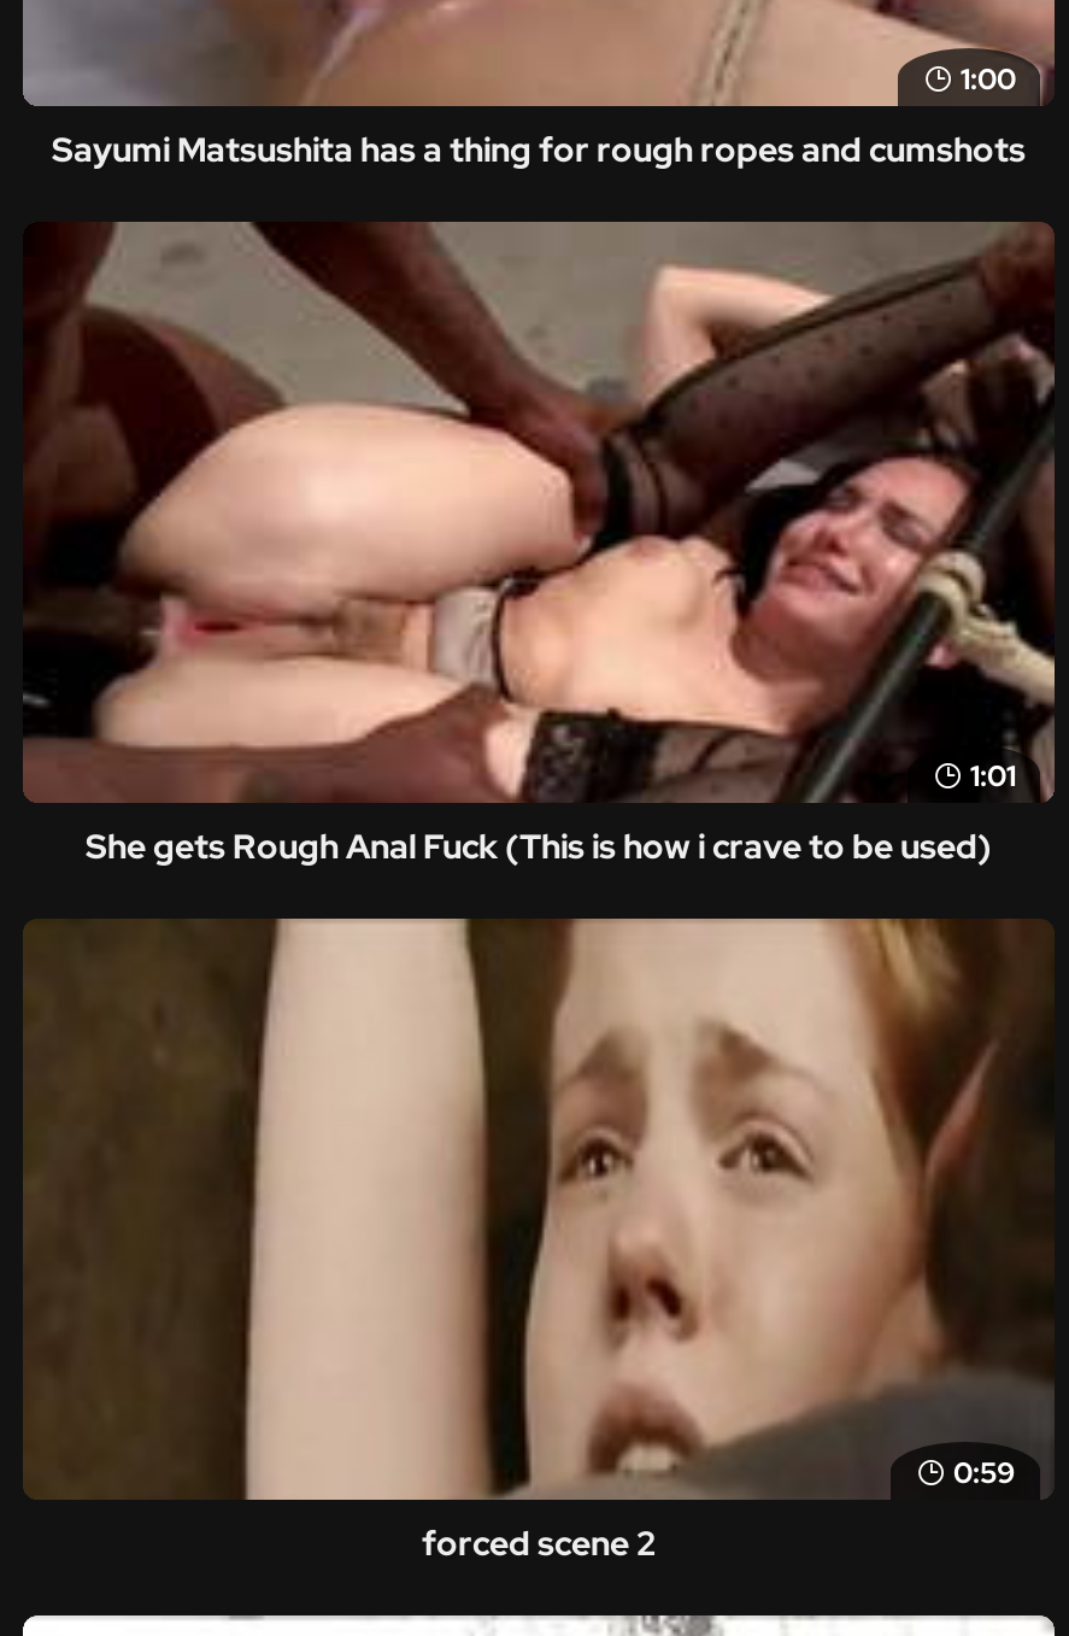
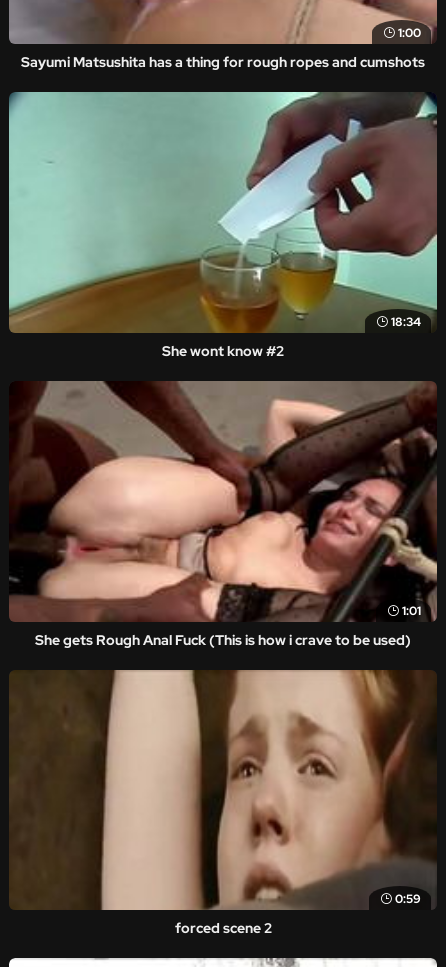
+ [image]
+ 18:34
+ She wont know #2
